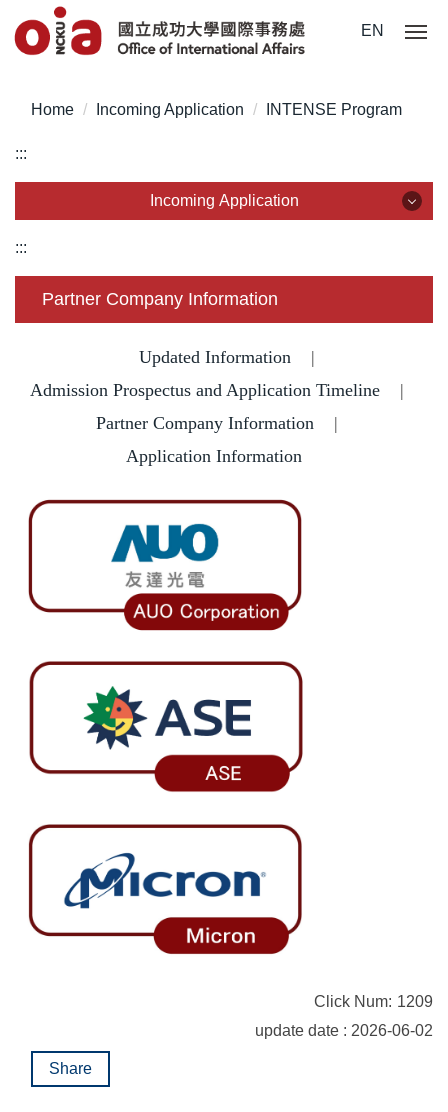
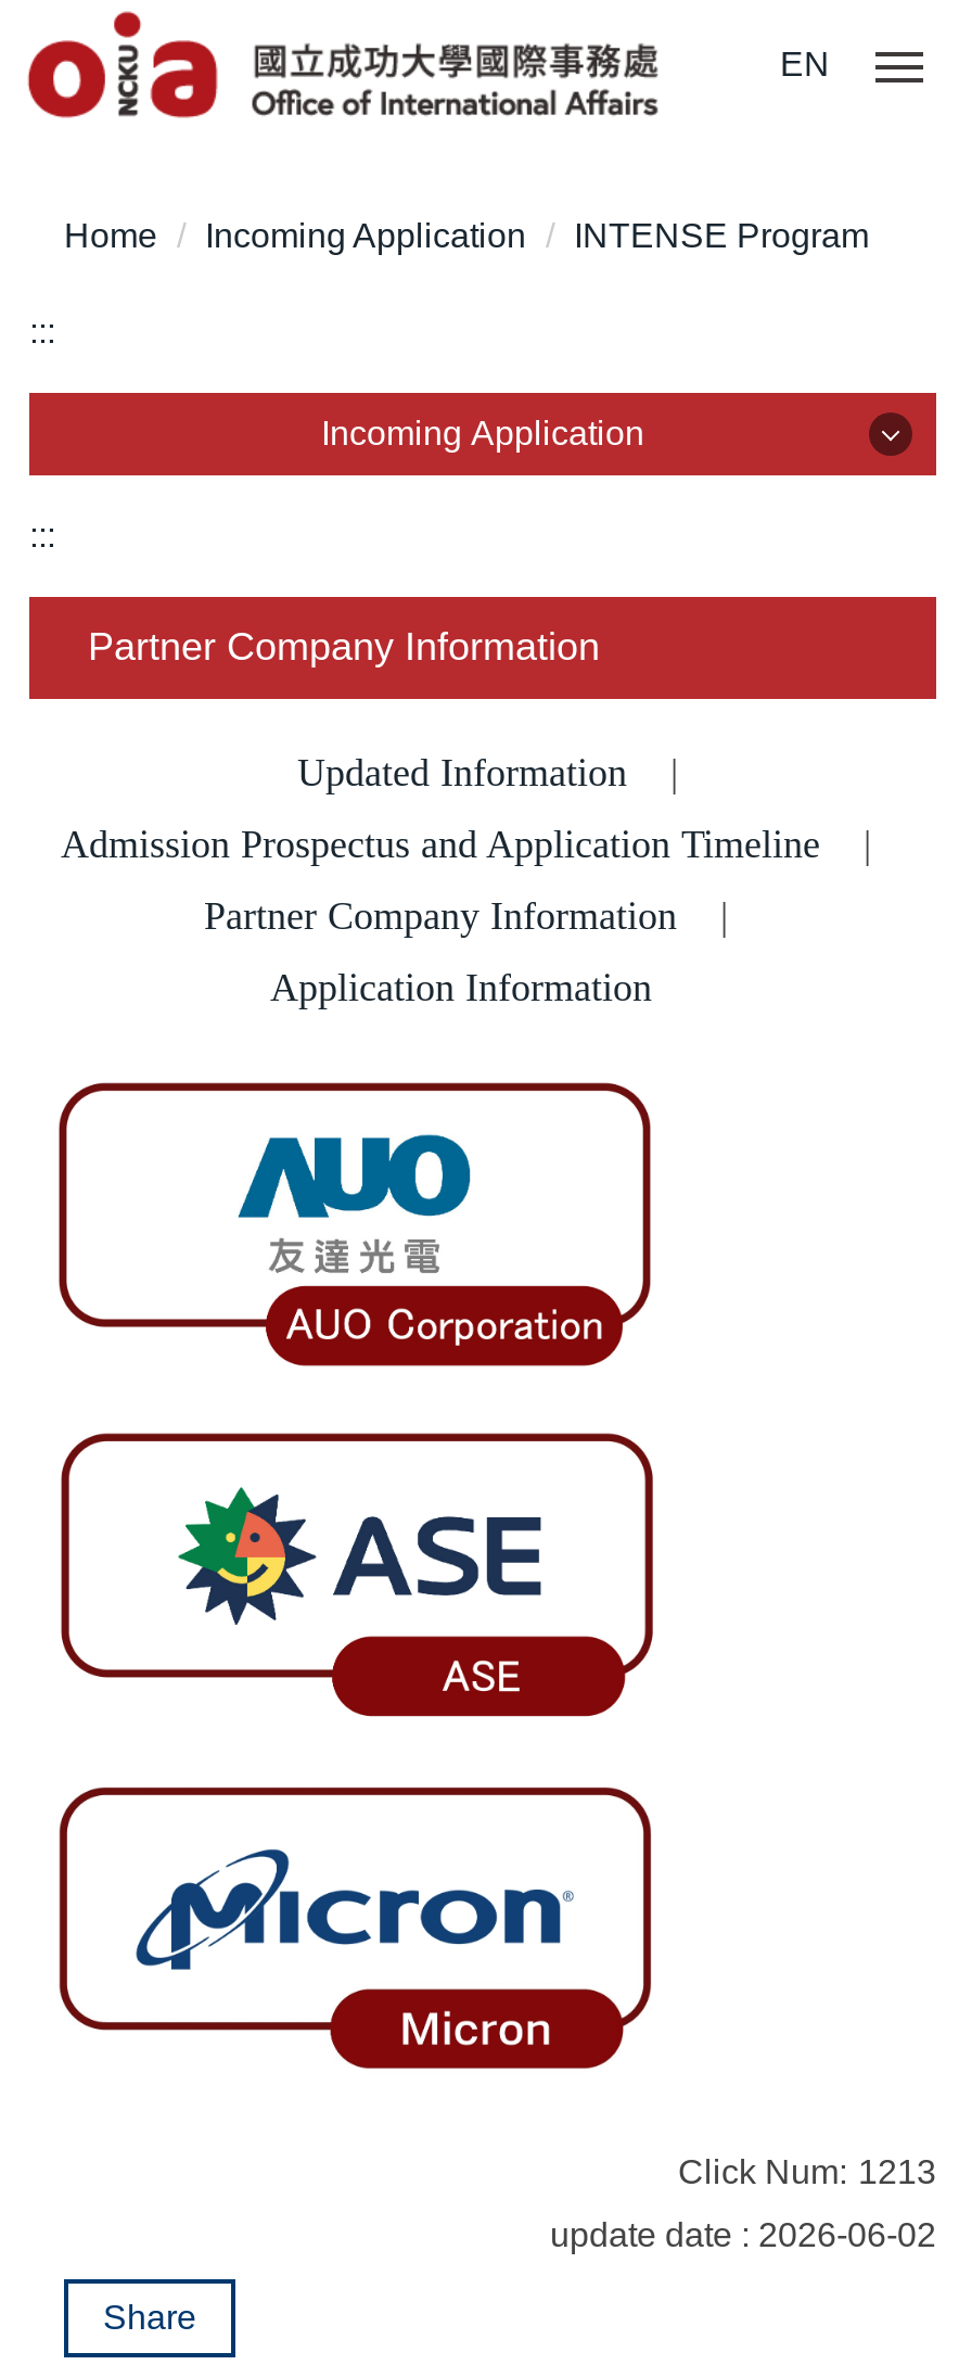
- Click Num: 1209
+ Click Num: 1213
